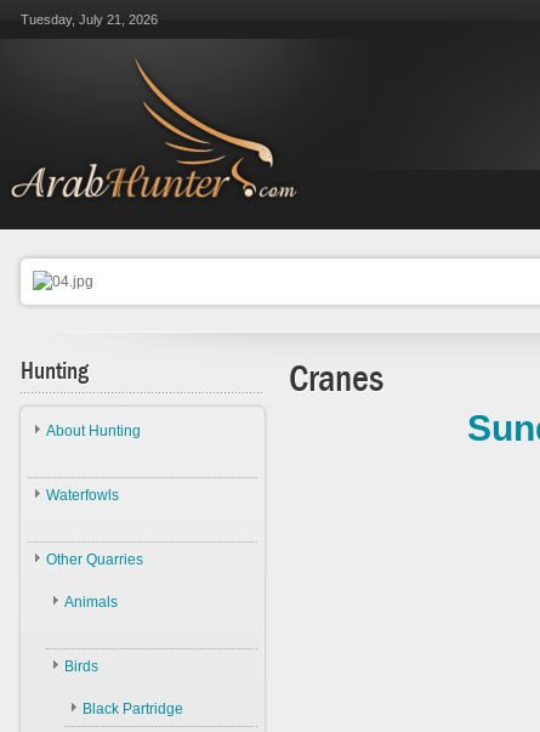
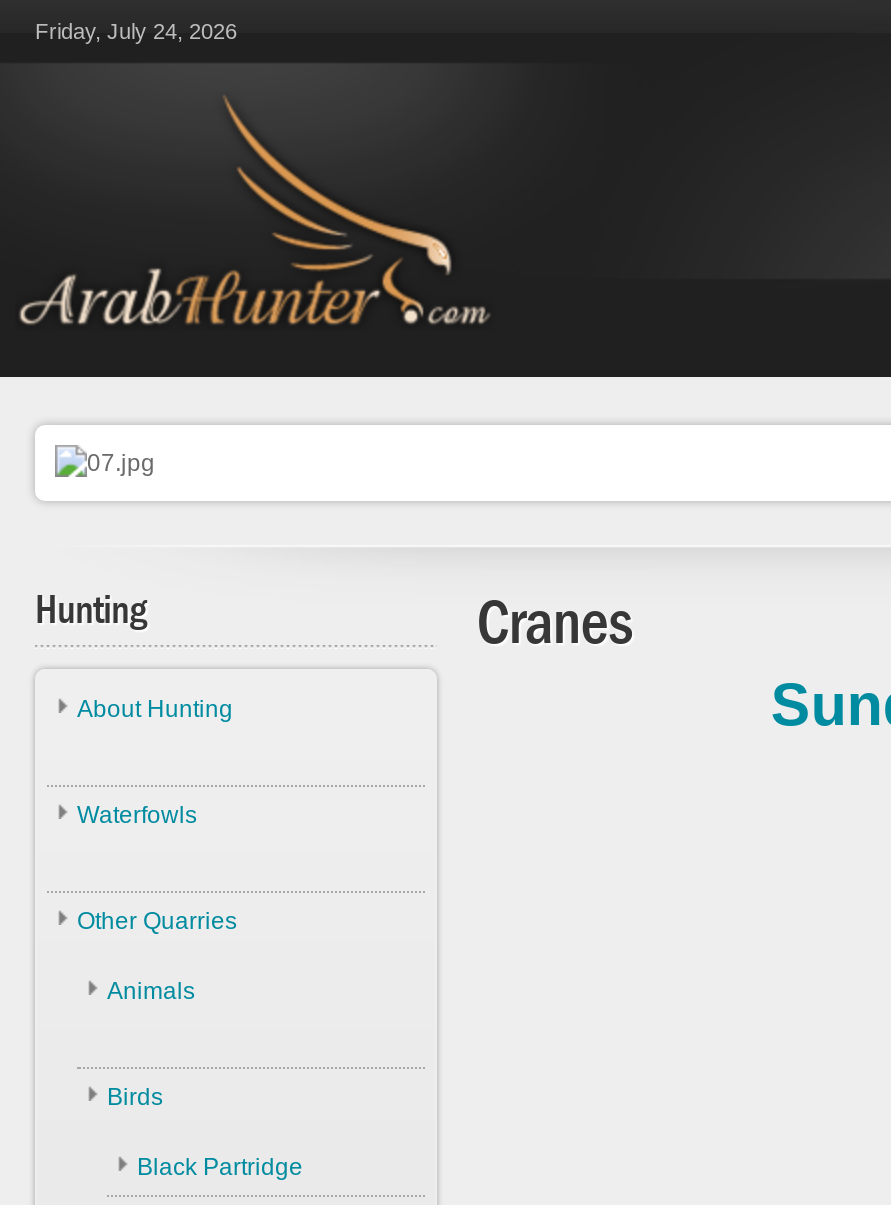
- Tuesday, July 21, 2026
+ Friday, July 24, 2026
